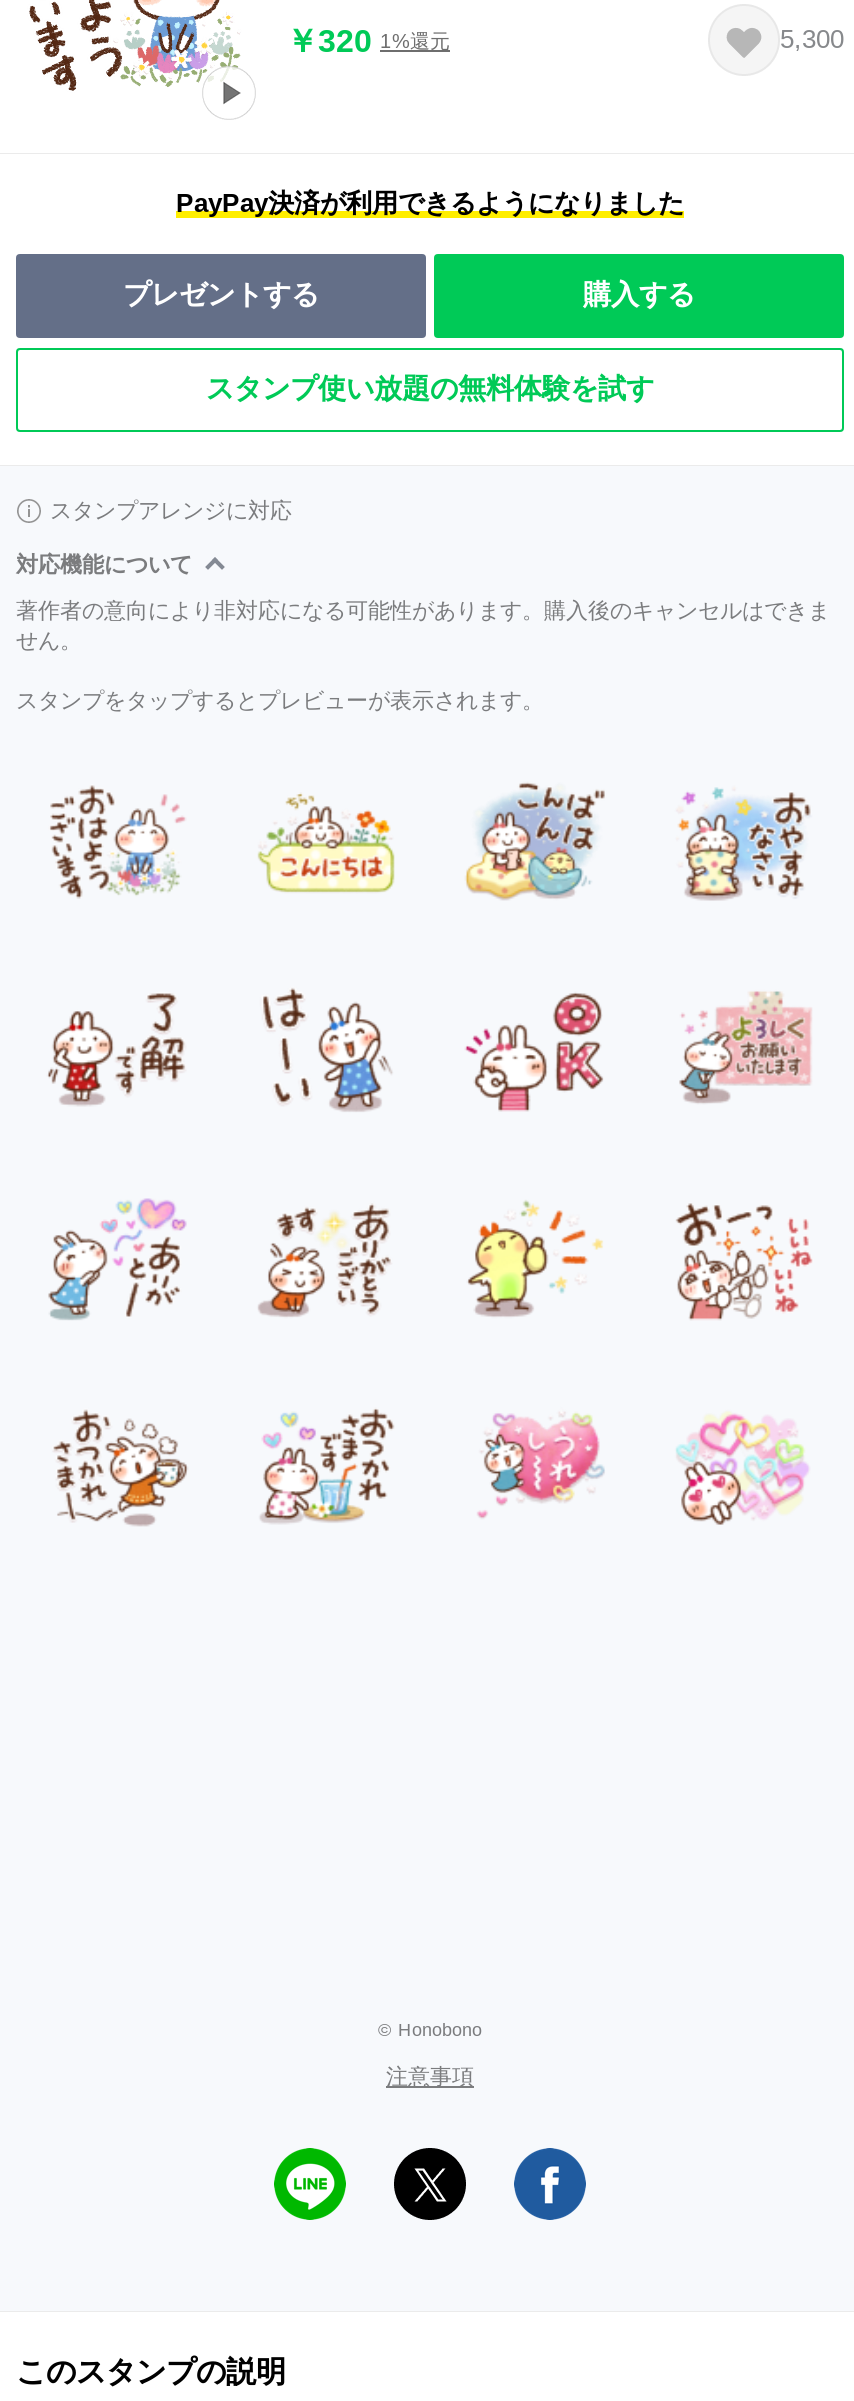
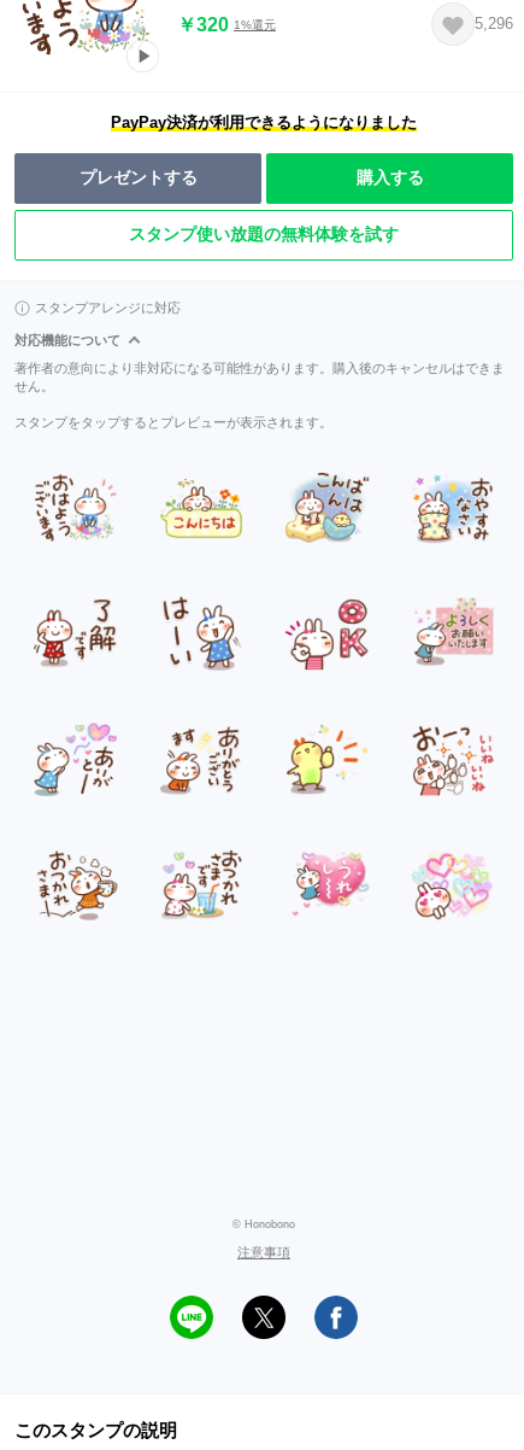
- 5,300
+ 5,296
